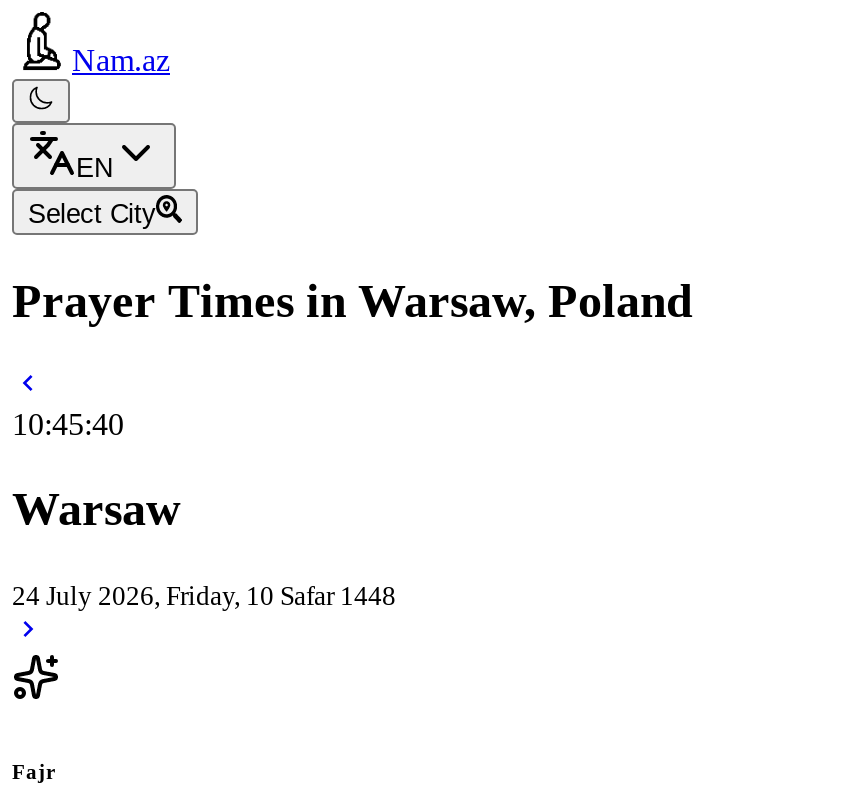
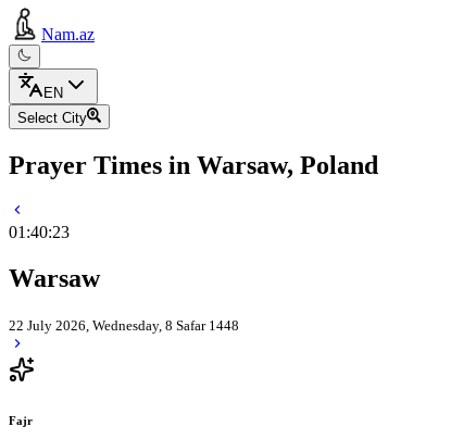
- 10:45:40
+ 01:40:23

- 24 July 2026, Friday, 10 Safar 1448
+ 22 July 2026, Wednesday, 8 Safar 1448
